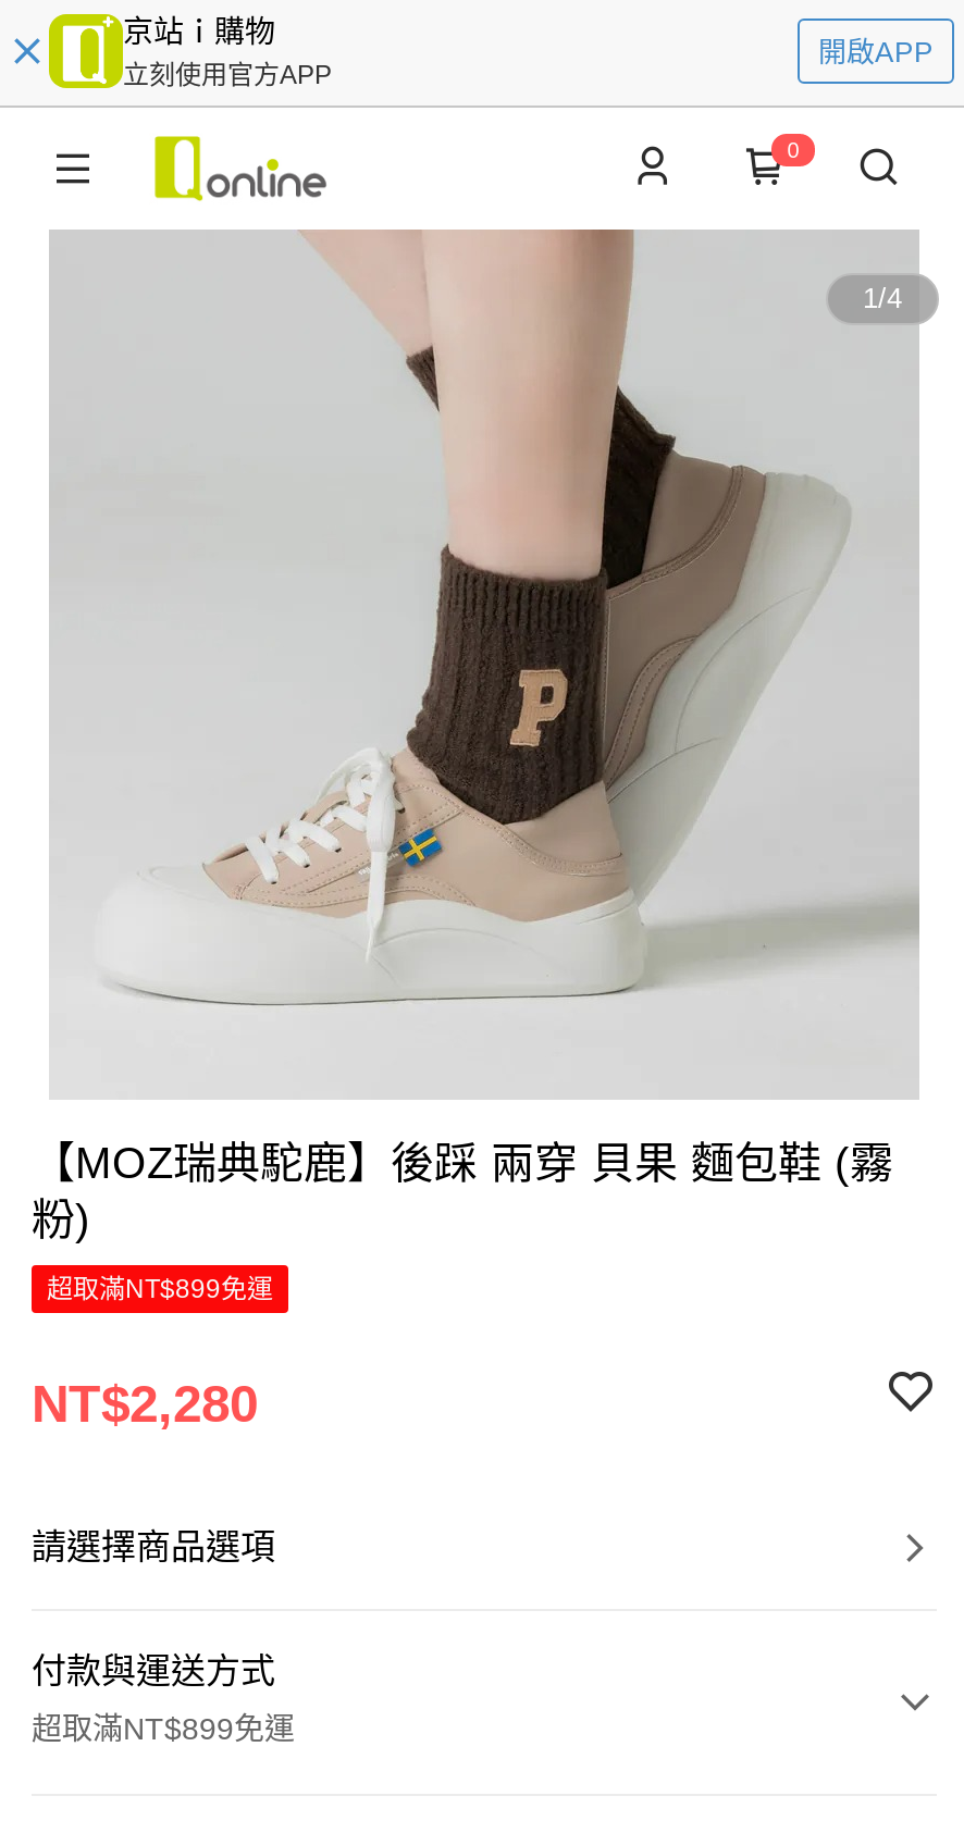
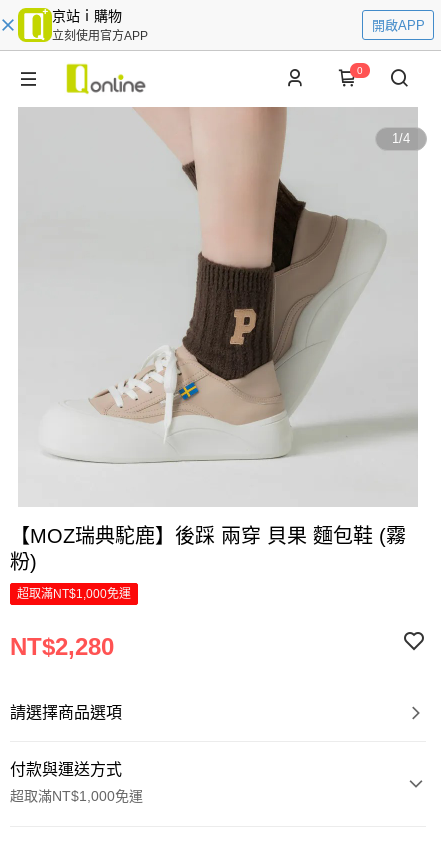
- 超取滿NT$899免運
+ 超取滿NT$1,000免運

- 超取滿NT$899免運
+ 超取滿NT$1,000免運
